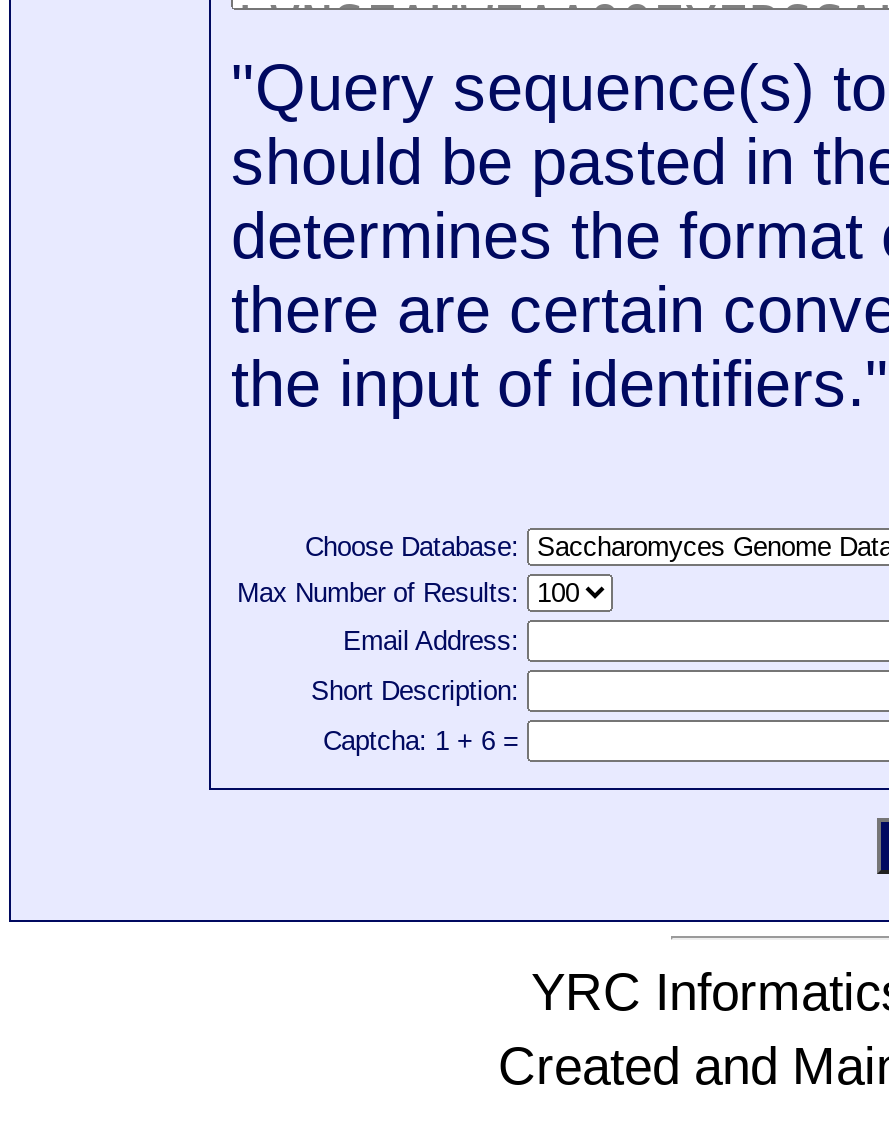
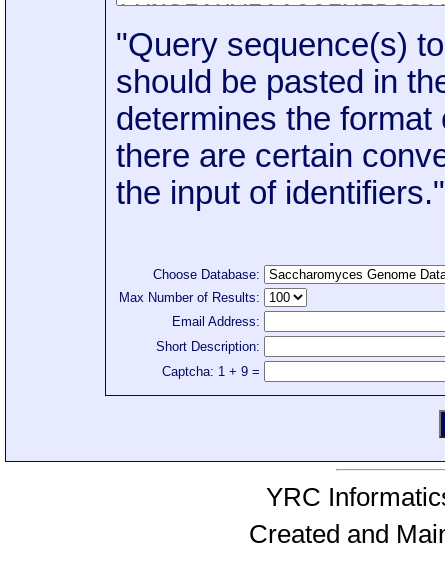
- Captcha: 1 + 6 =
+ Captcha: 1 + 9 =
